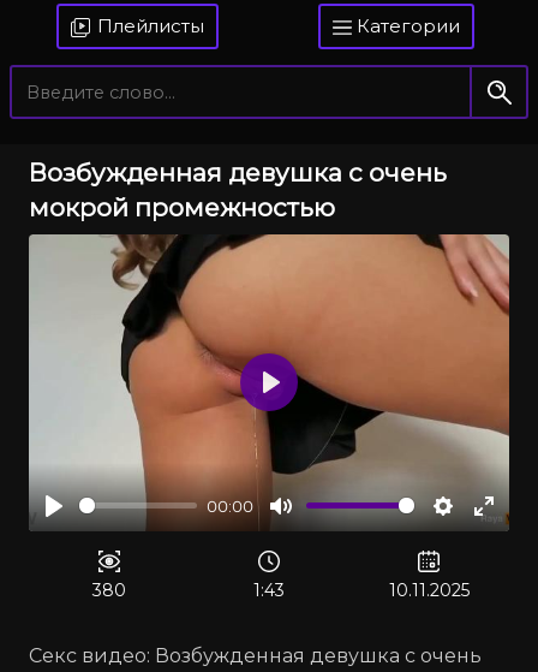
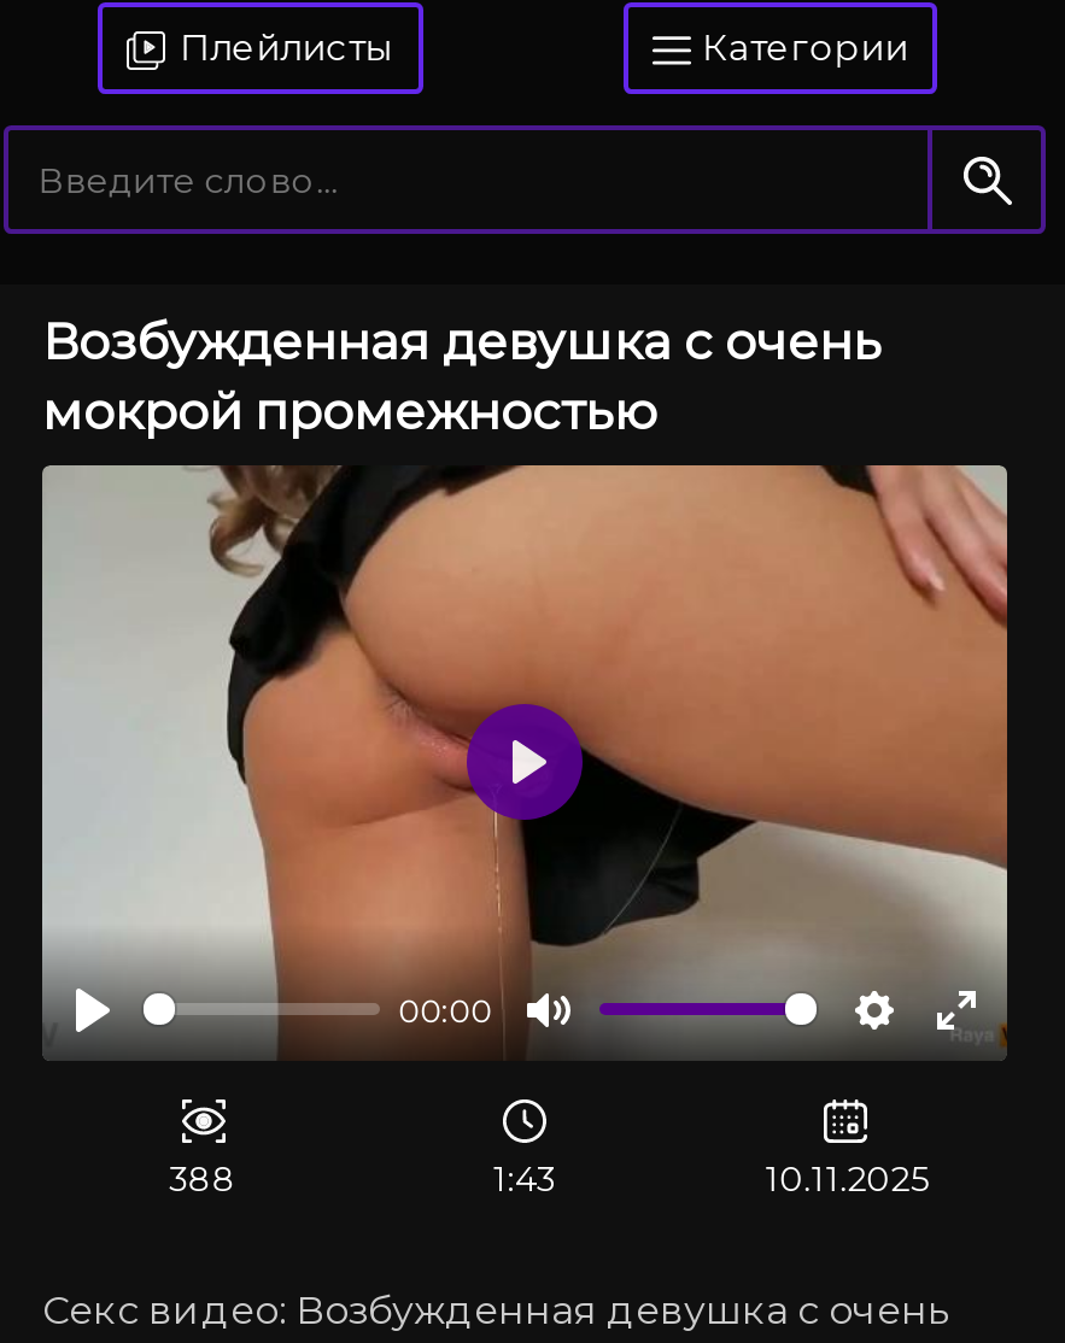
- 380
+ 388
